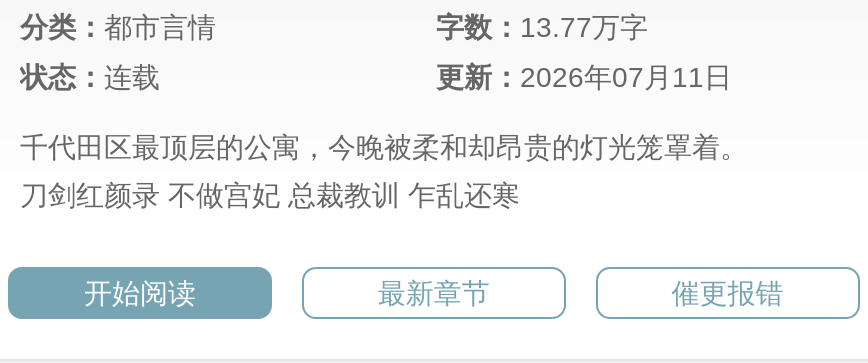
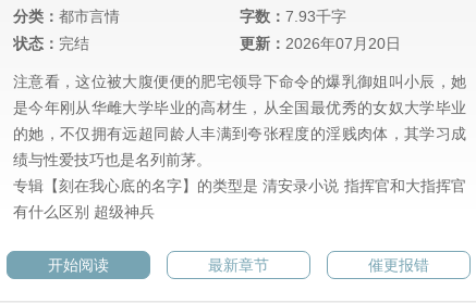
- 字数：13.77万字
- 状态：连载
- 更新：2026年07月11日
- 千代田区最顶层的公寓，今晚被柔和却昂贵的灯光笼罩着。
- 刀剑红颜录 不做宫妃 总裁教训 乍乱还寒
+ 字数：7.93千字
+ 状态：完结
+ 更新：2026年07月20日
+ 注意看，这位被大腹便便的肥宅领导下命令的爆乳御姐叫小辰，她
+ 是今年刚从华雌大学毕业的高材生，从全国最优秀的女奴大学毕业
+ 的她，不仅拥有远超同龄人丰满到夸张程度的淫贱肉体，其学习成
+ 绩与性爱技巧也是名列前茅。
+ 专辑【刻在我心底的名字】的类型是 清安录小说 指挥官和大指挥官
+ 有什么区别 超级神兵
